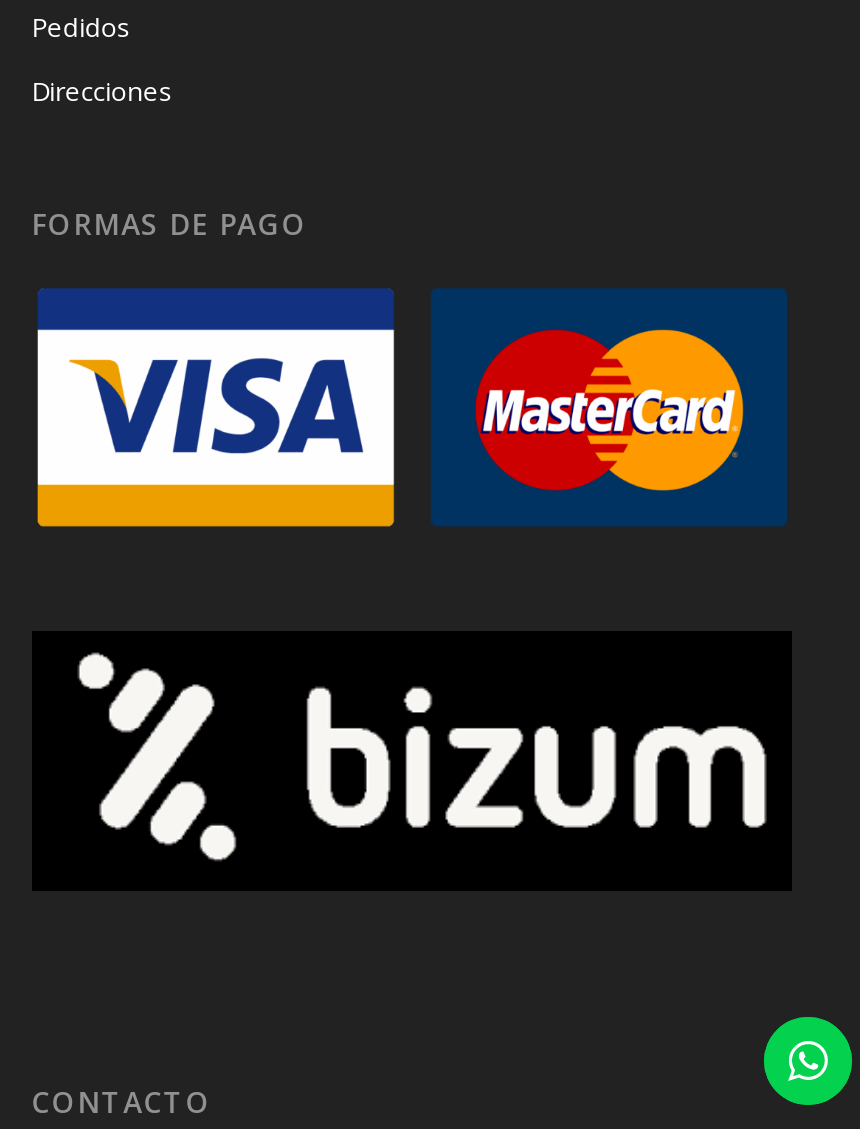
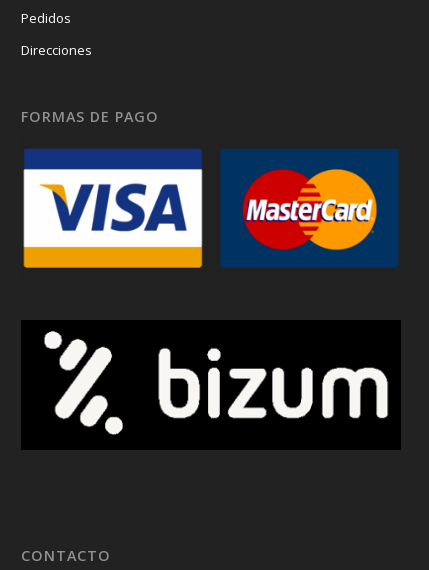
- [image]
